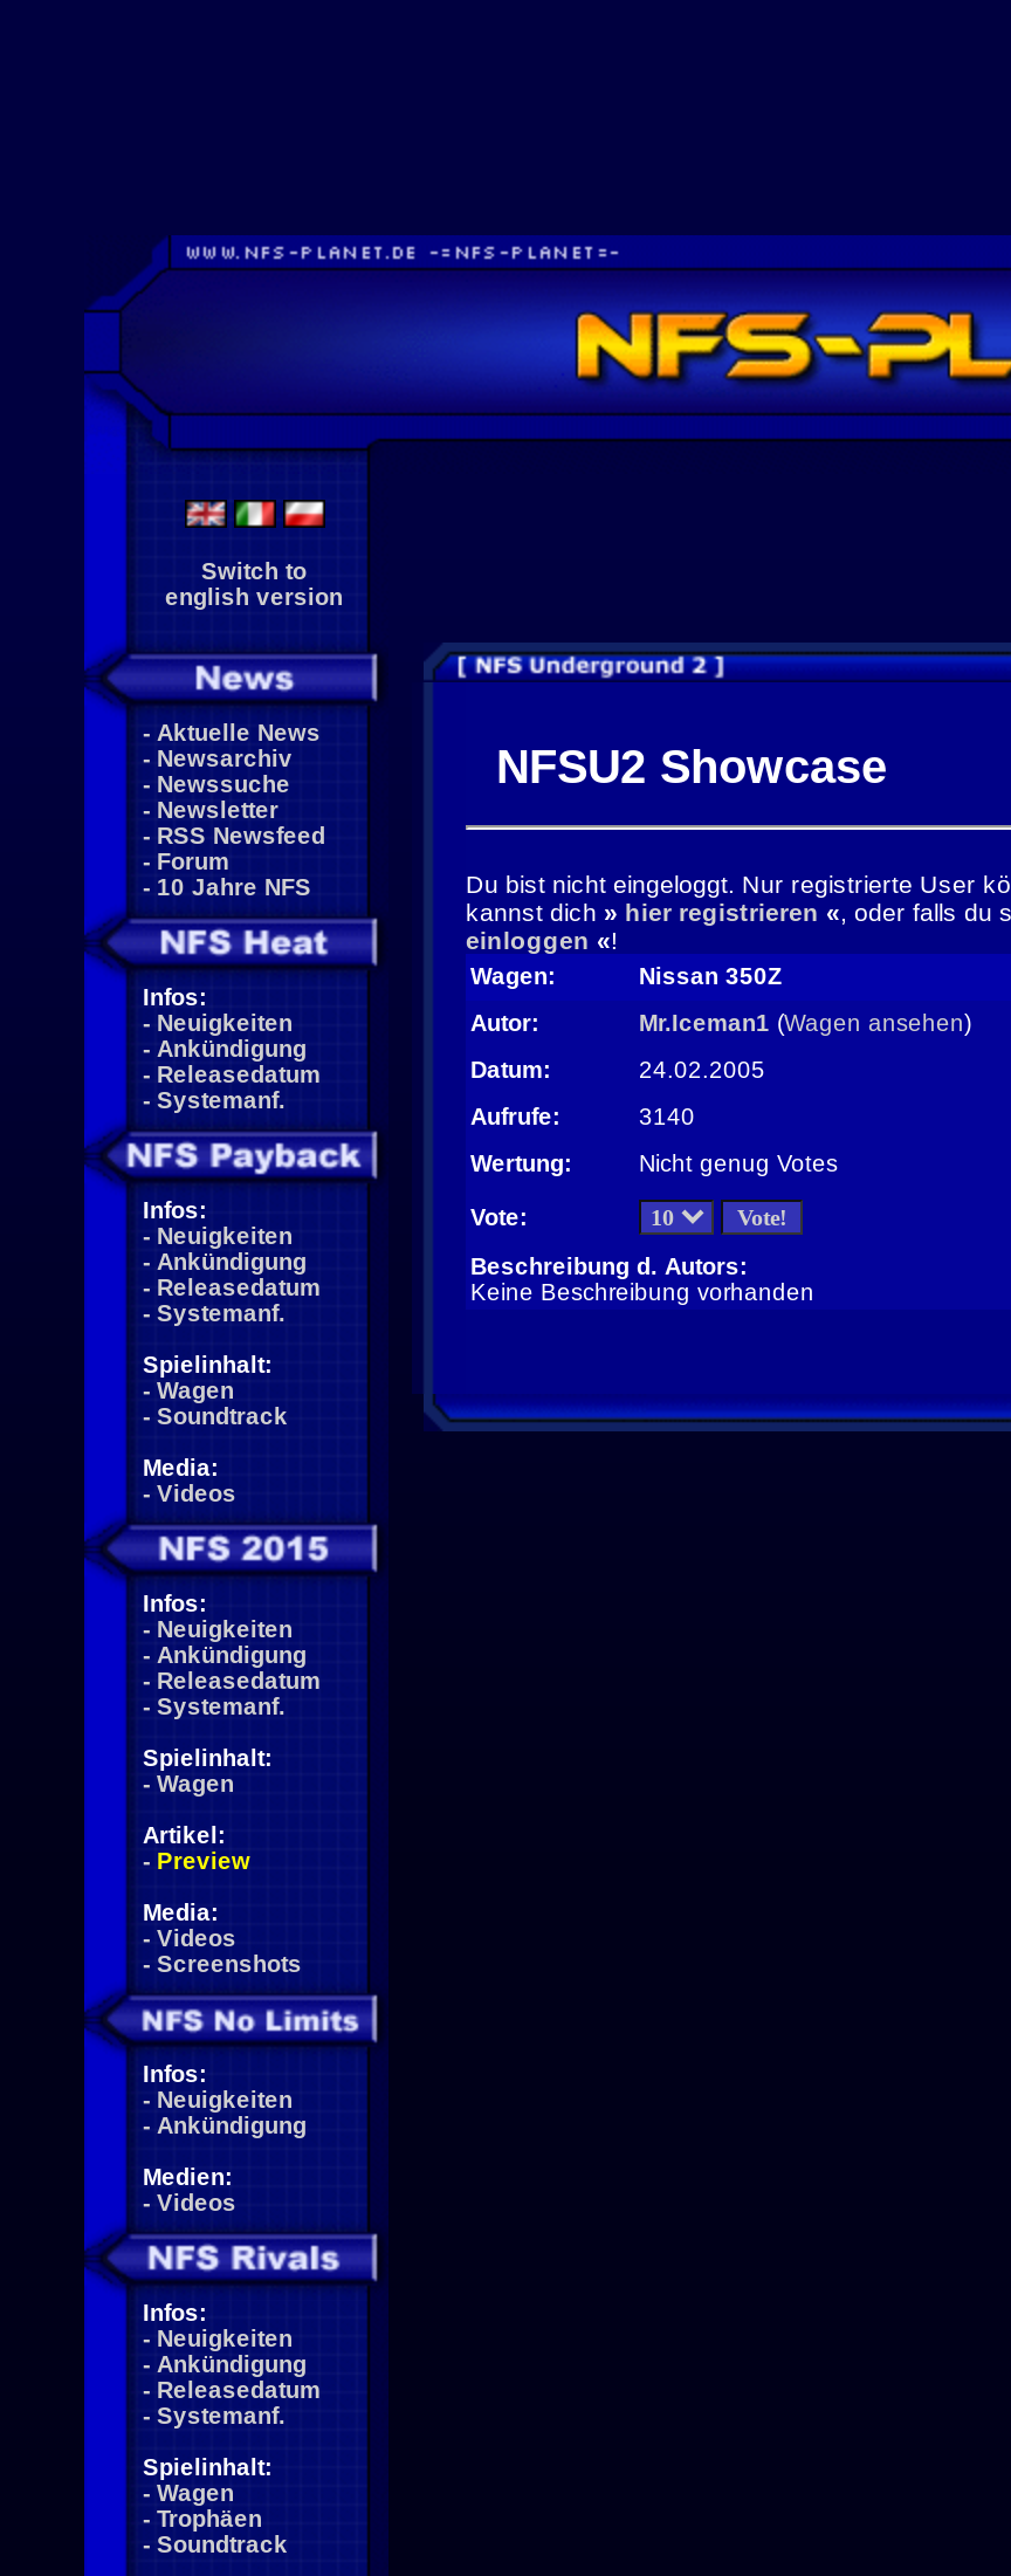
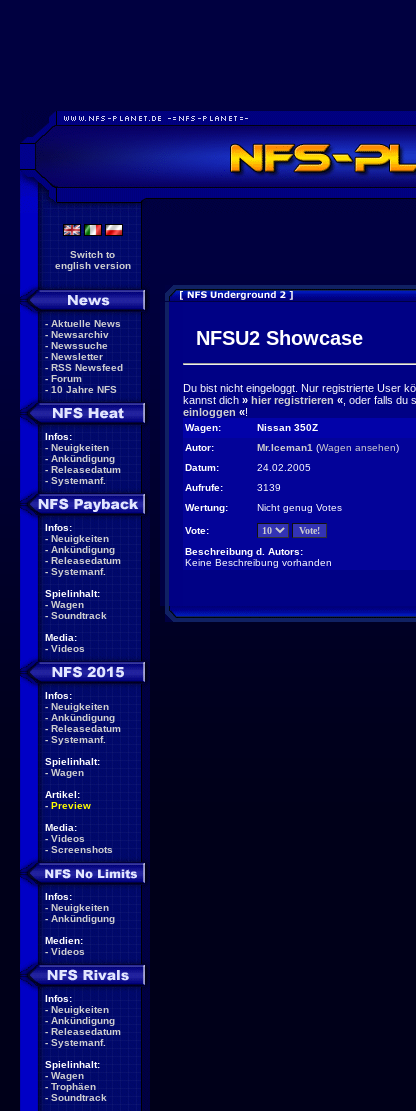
- 3140
+ 3139
